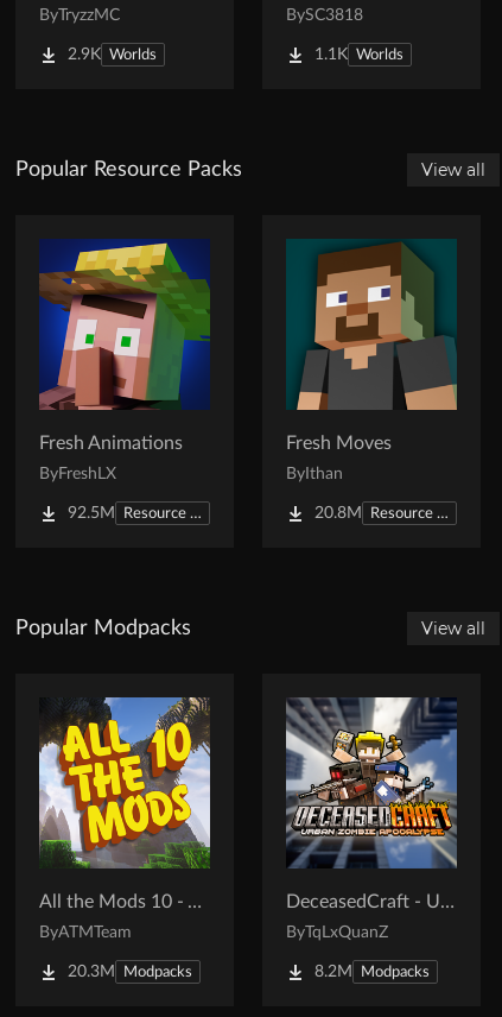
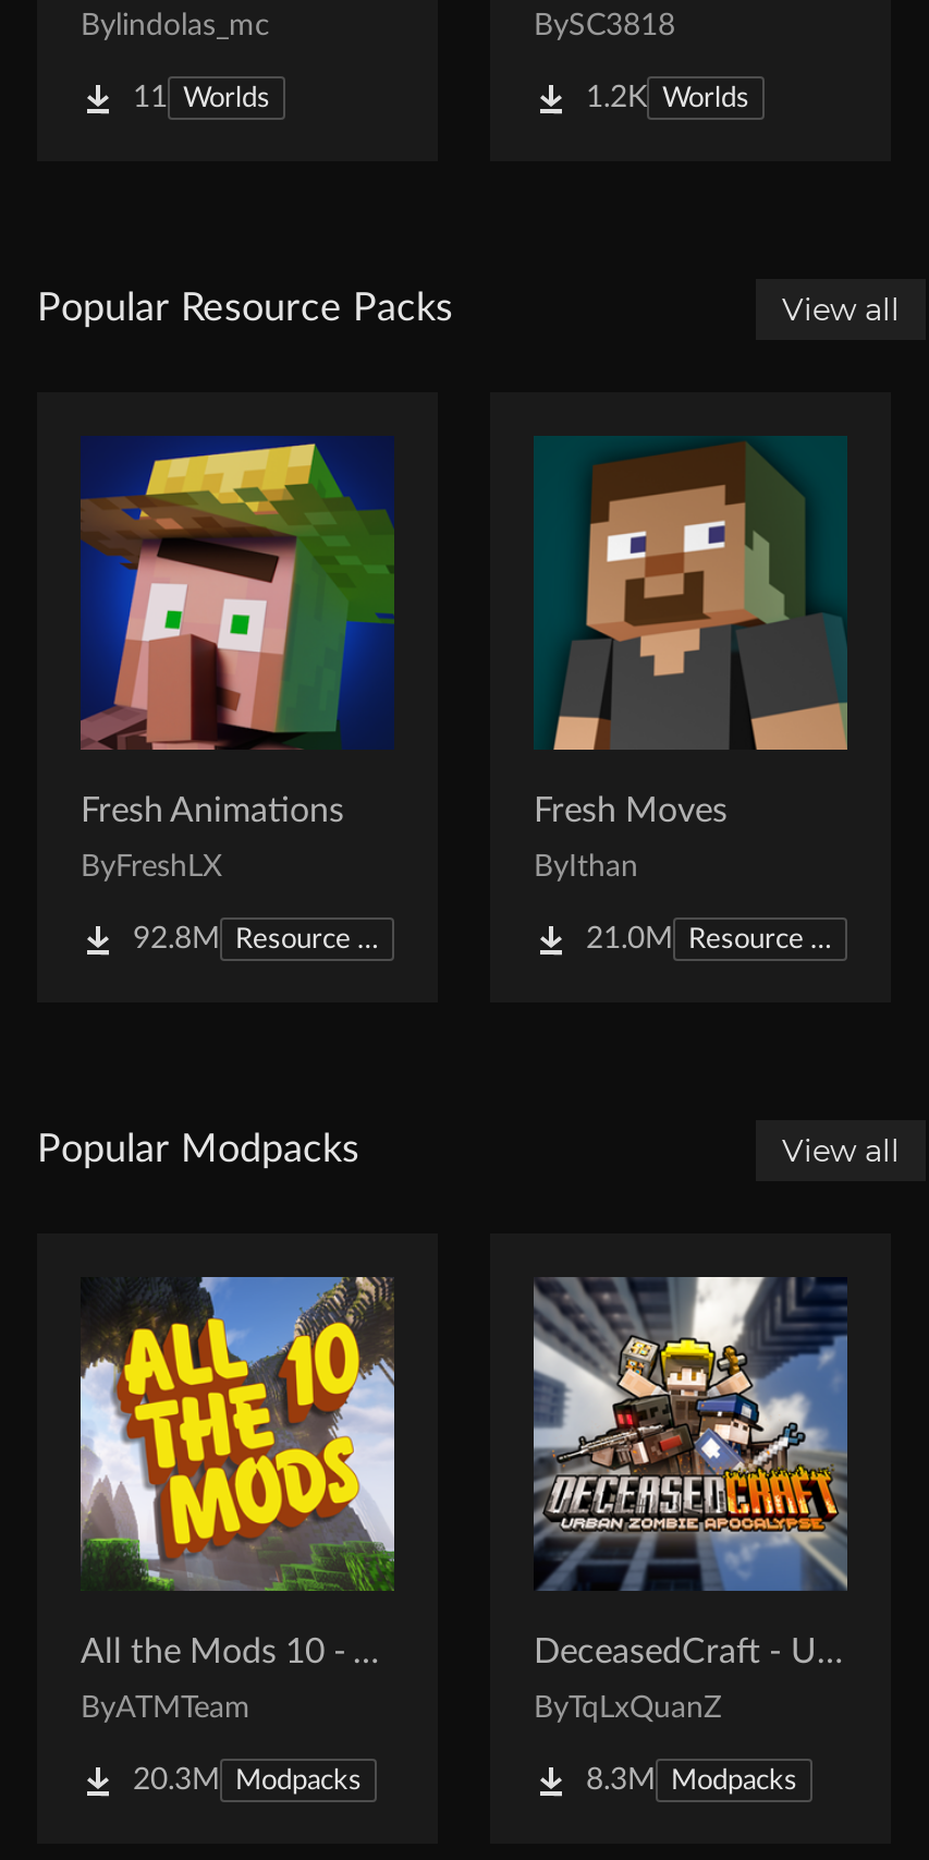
- ByTryzzMC
+ Bylindolas_mc

- 2.9K Worlds
+ 11 Worlds

- 1.1K Worlds
+ 1.2K Worlds

- 92.5M
+ 92.8M

- 20.8M
+ 21.0M

- 8.2M Modpacks
+ 8.3M Modpacks
